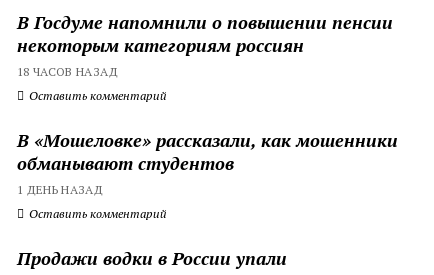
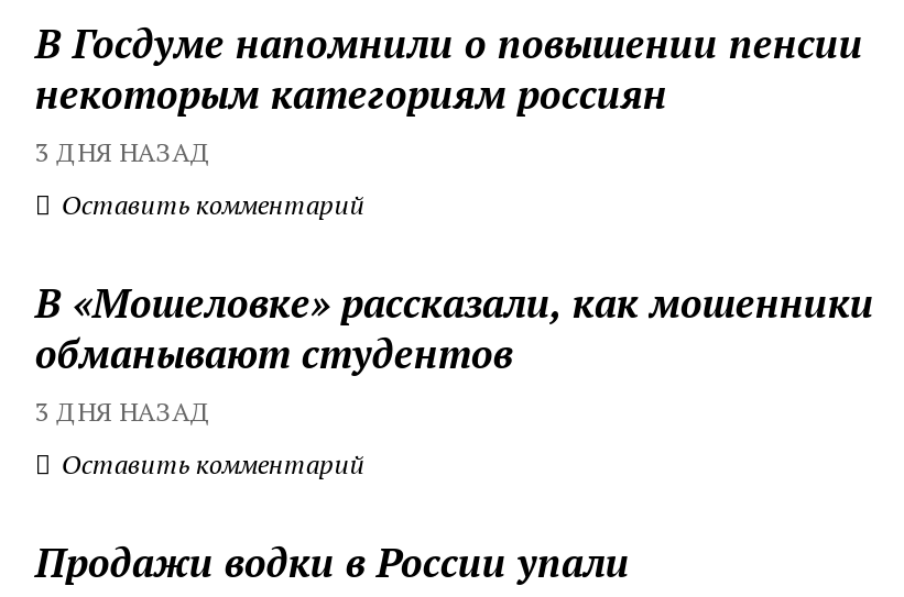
- 18 ЧАСОВ НАЗАД
+ 3 ДНЯ НАЗАД

- 1 ДЕНЬ НАЗАД
+ 3 ДНЯ НАЗАД
